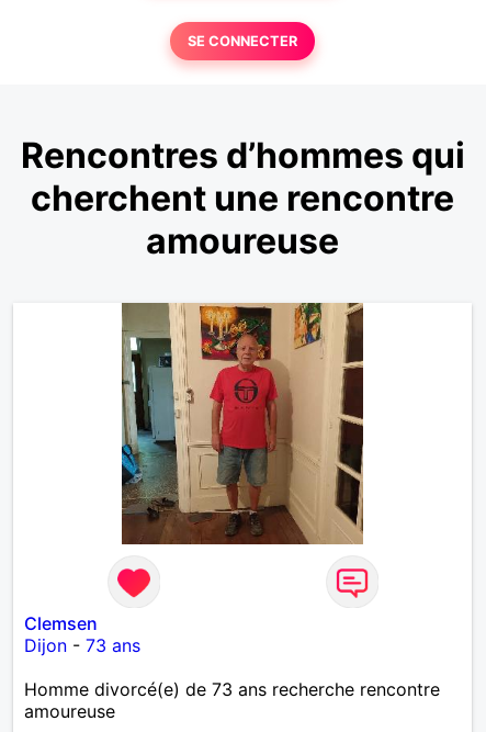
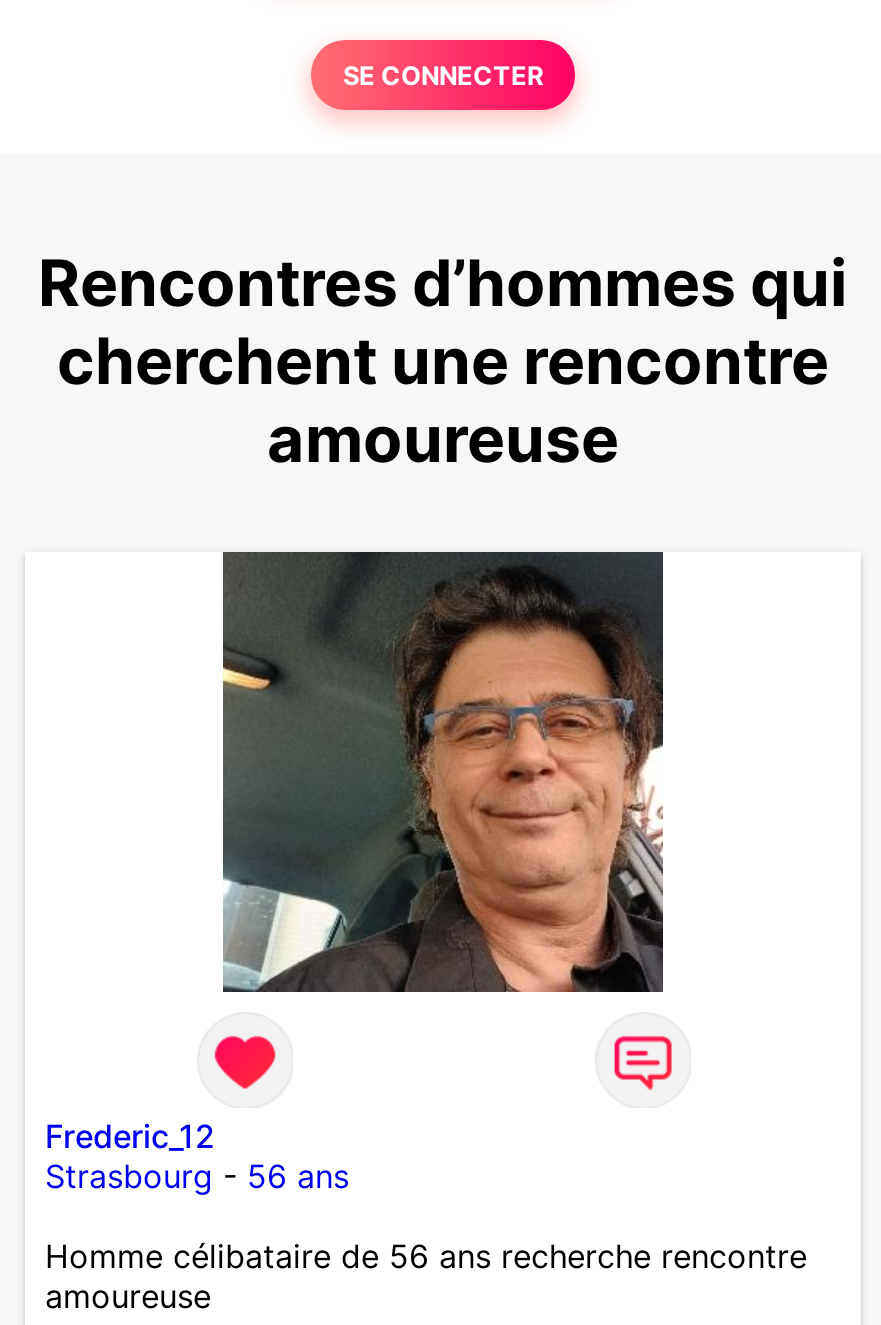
- [image]
+ [image]

- Clemsen
- Dijon - 73 ans
+ Frederic_12
+ Strasbourg - 56 ans

- Homme divorcé(e) de 73 ans recherche rencontre
+ Homme célibataire de 56 ans recherche rencontre
